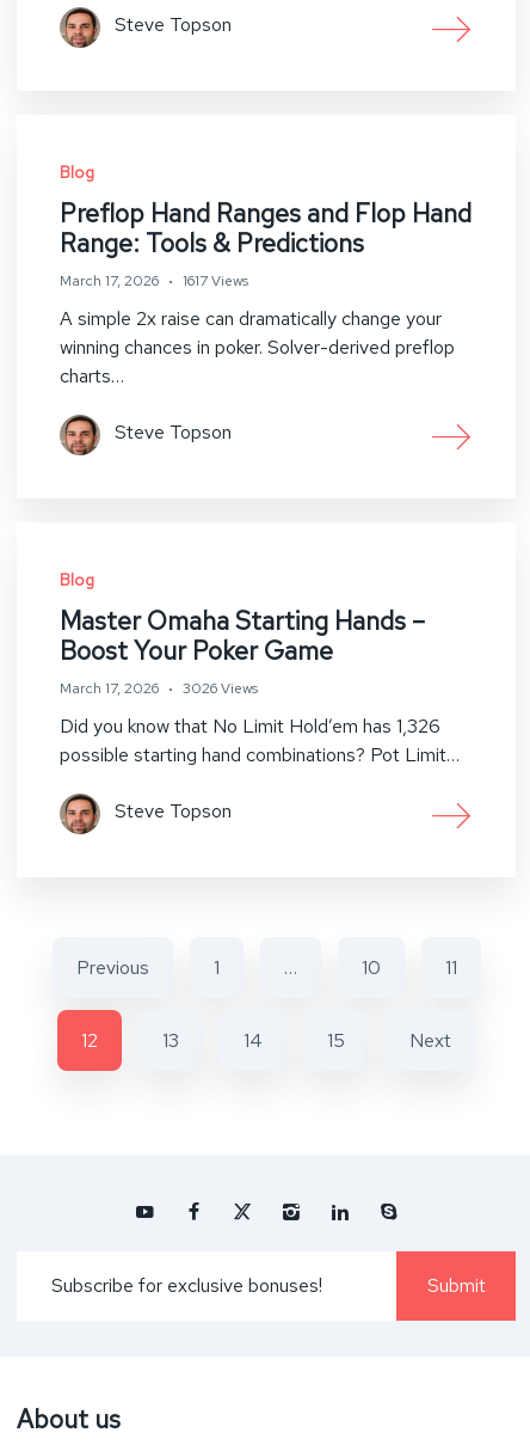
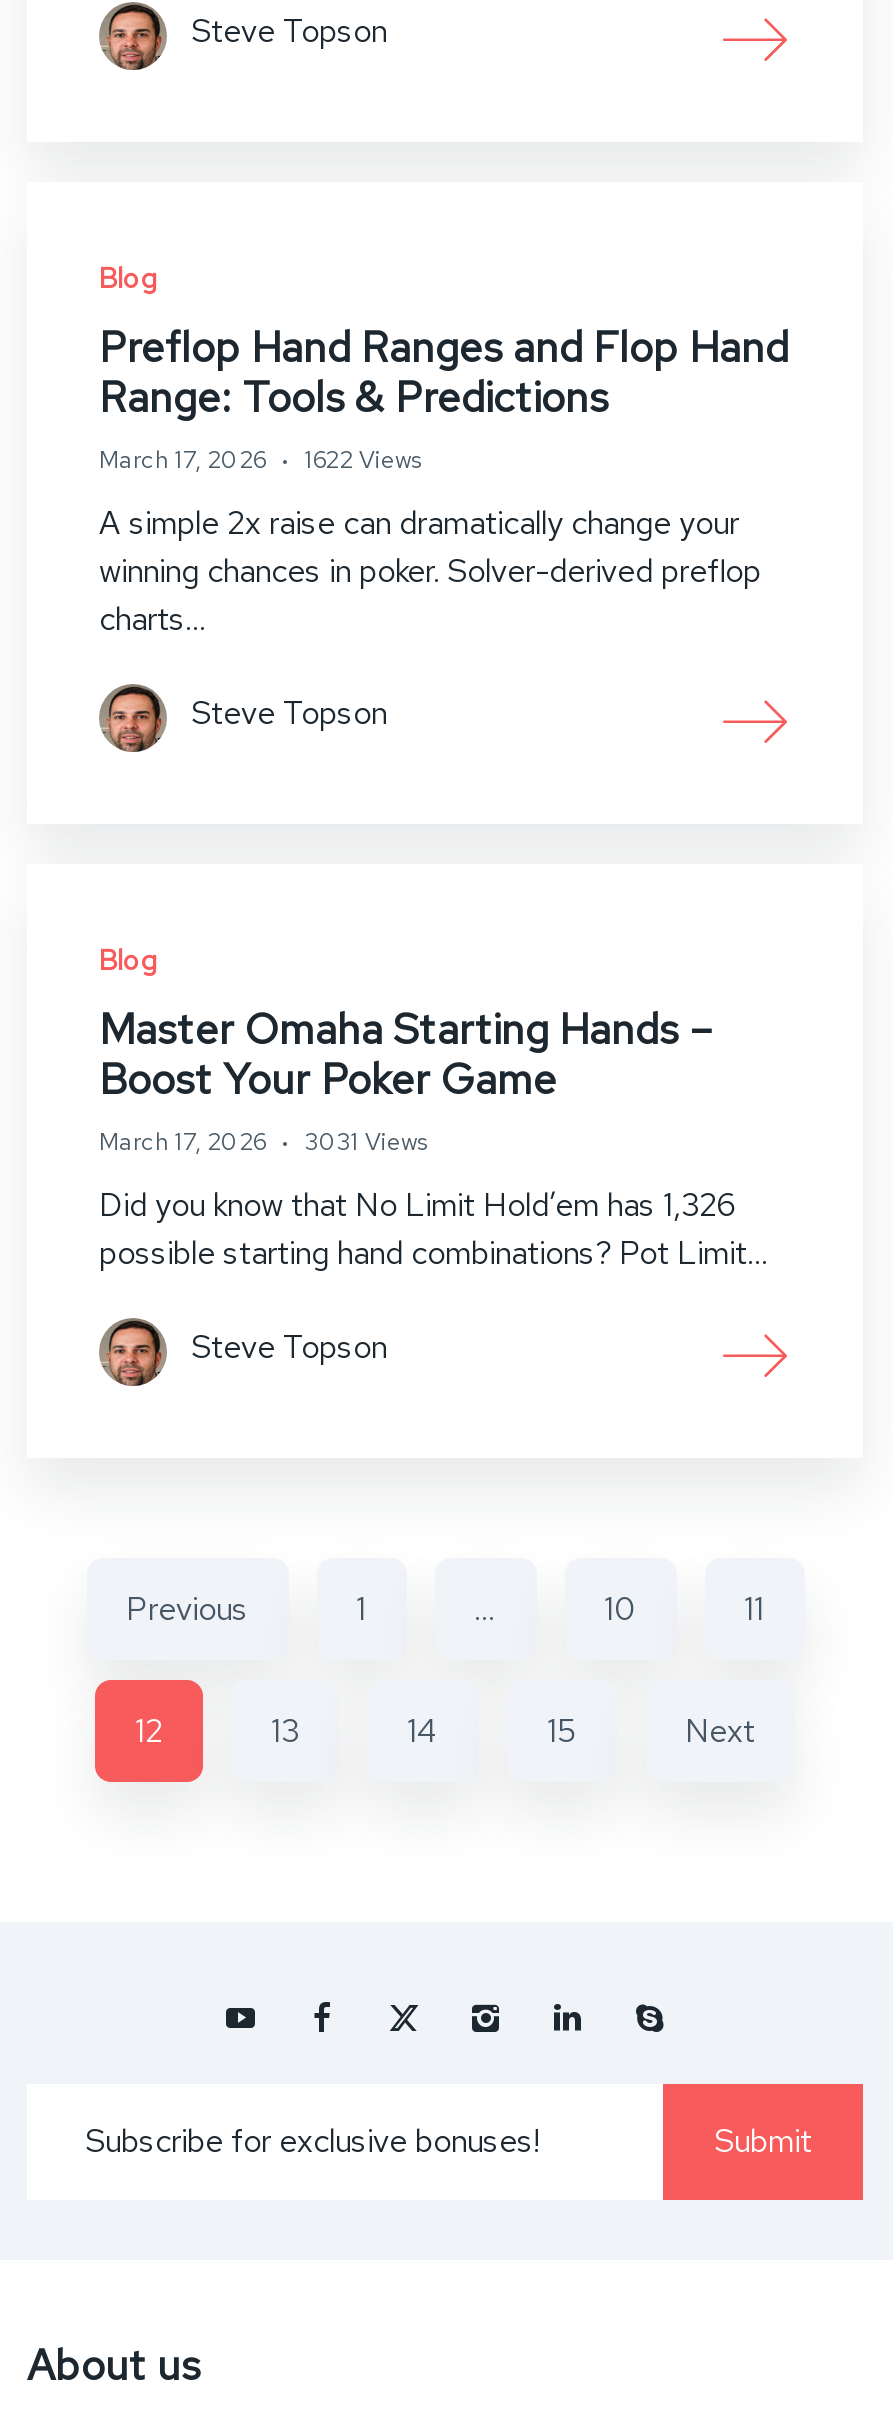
- March 17, 2026 1617 Views
+ March 17, 2026 1622 Views

- March 17, 2026 3026 Views
+ March 17, 2026 3031 Views
